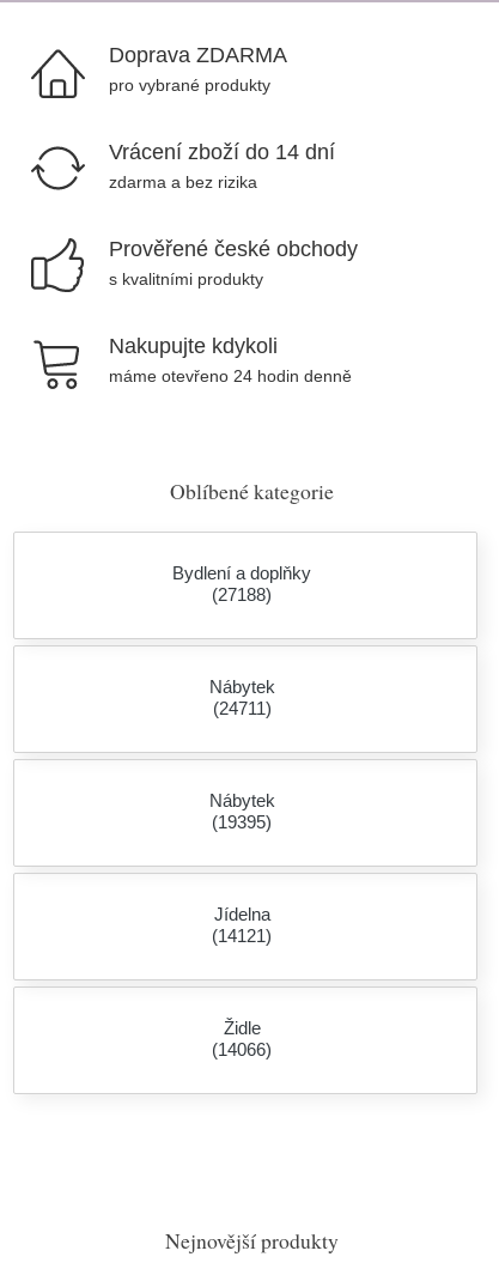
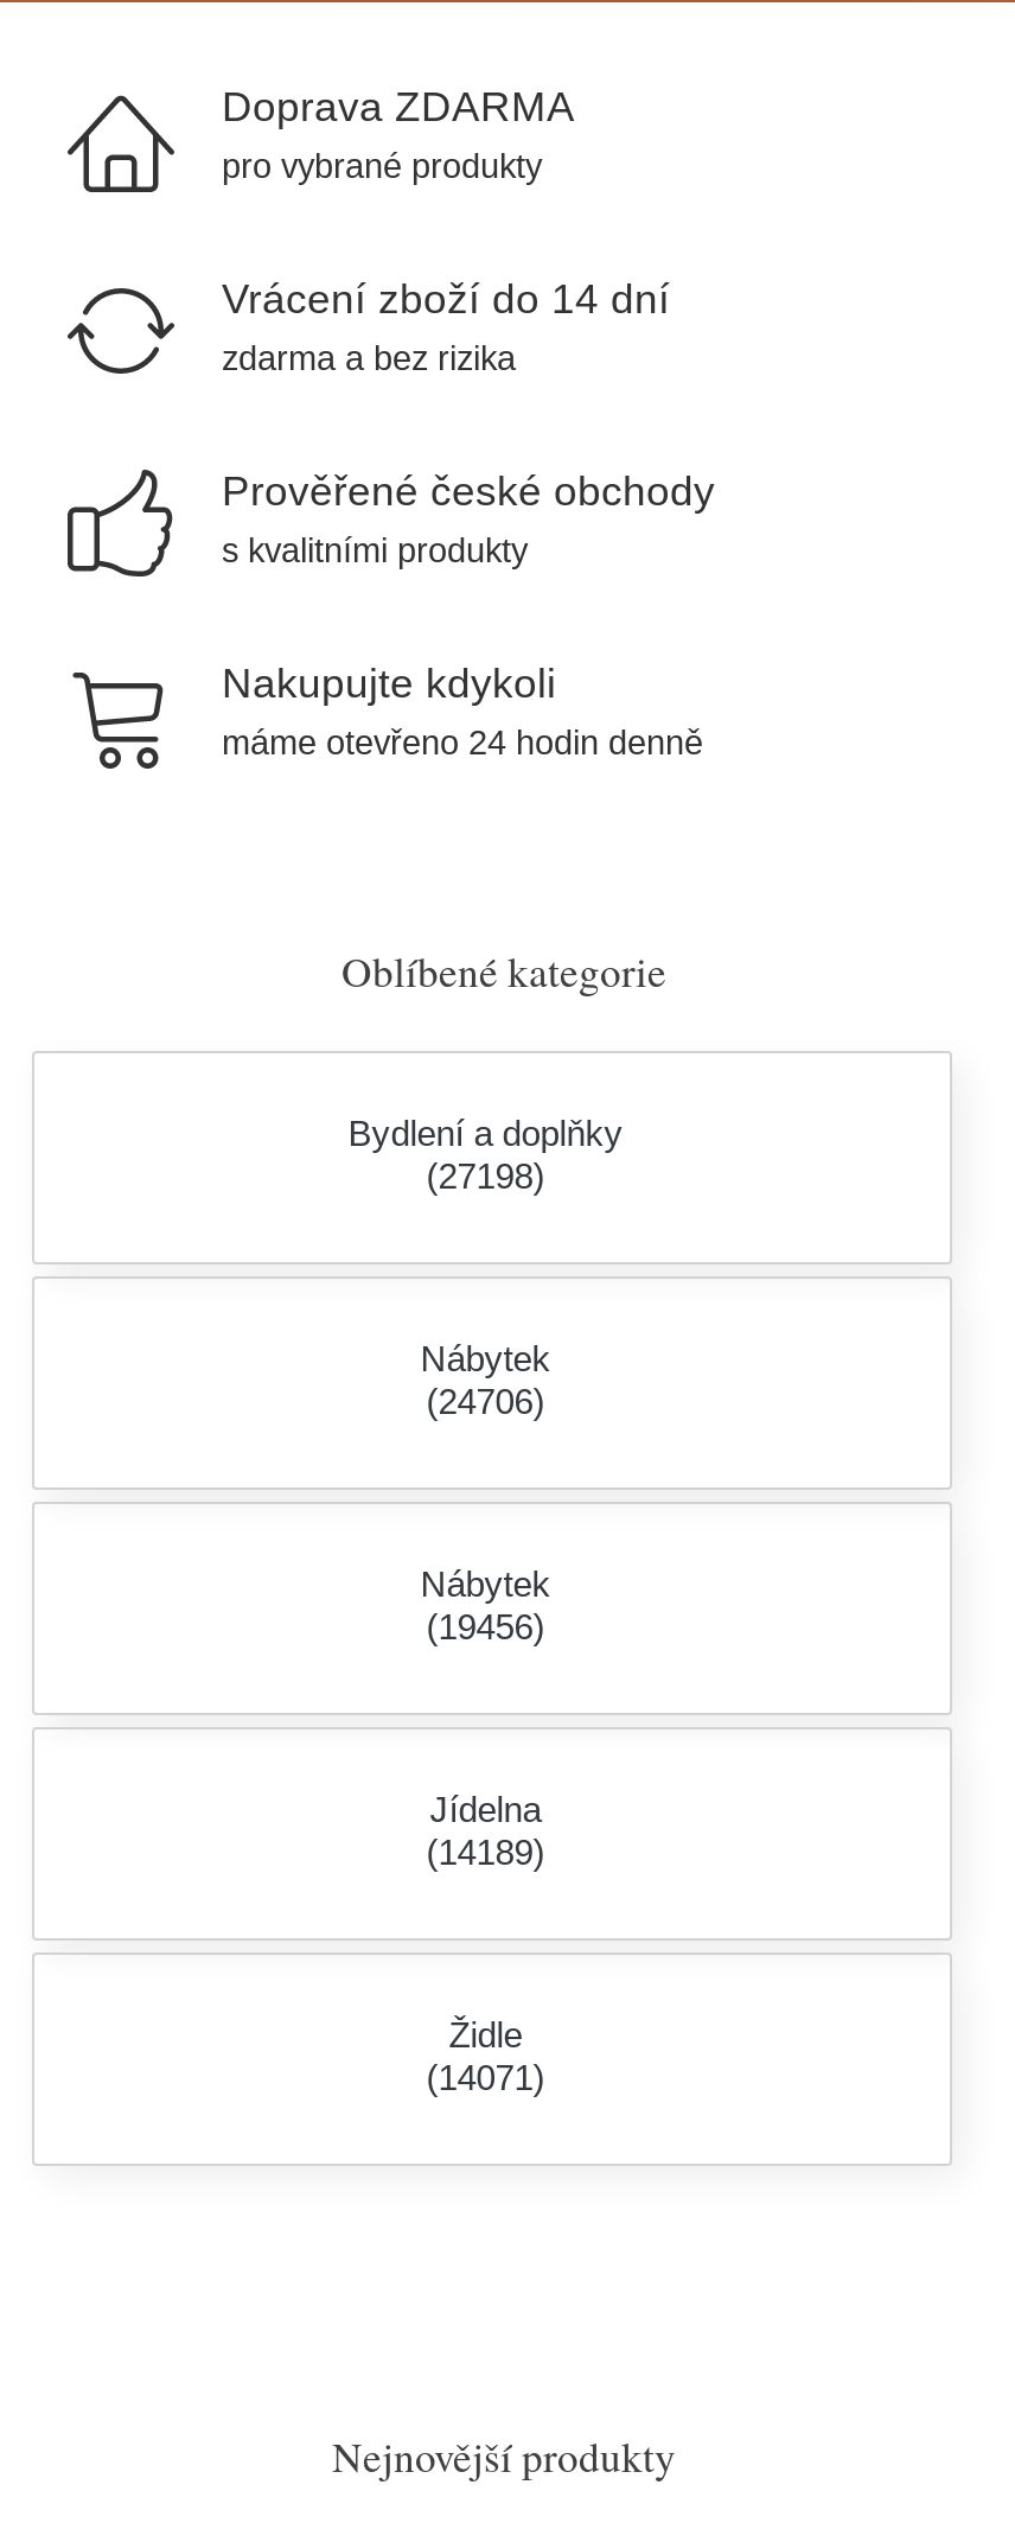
- (27188)
+ (27198)

- (24711)
+ (24706)

- (19395)
+ (19456)

- (14121)
+ (14189)

- (14066)
+ (14071)
